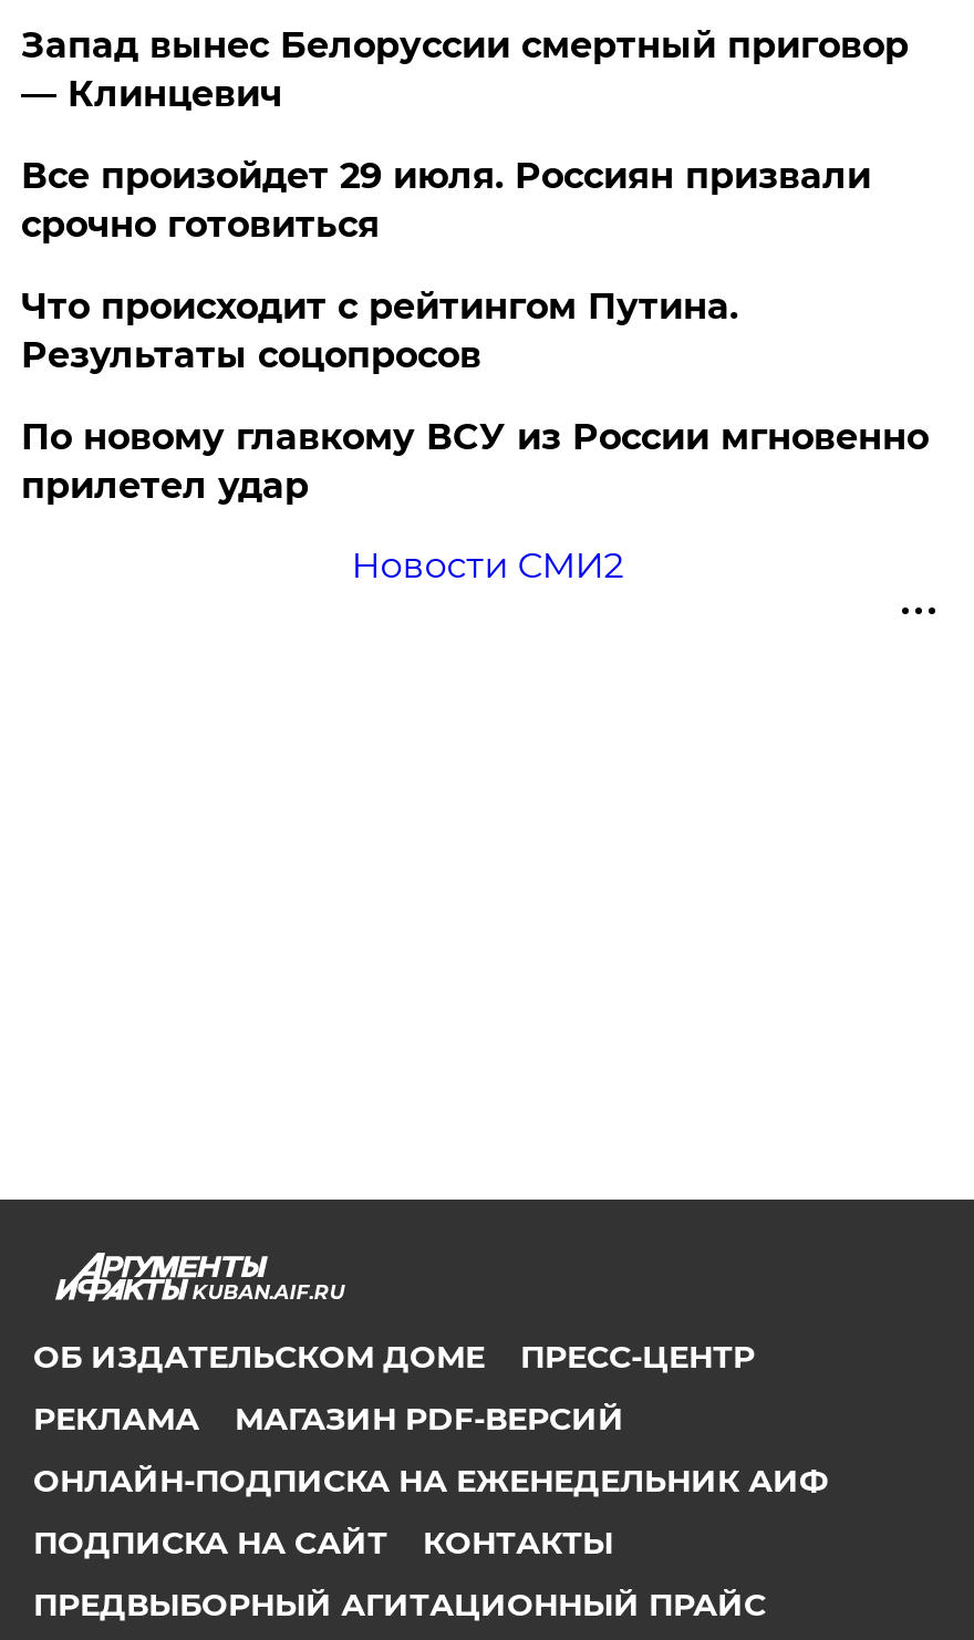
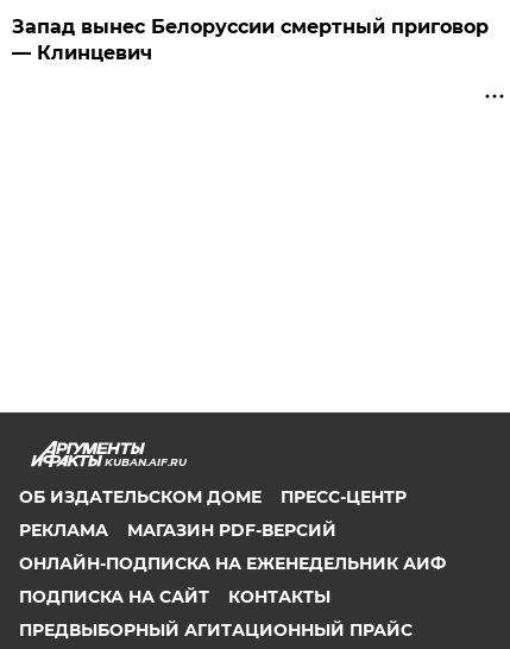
- Все произойдет 29 июля. Россиян призвали
- срочно готовиться
- Что происходит с рейтингом Путина.
- Результаты соцопросов
- По новому главкому ВСУ из России мгновенно
- прилетел удар
- Новости СМИ2
